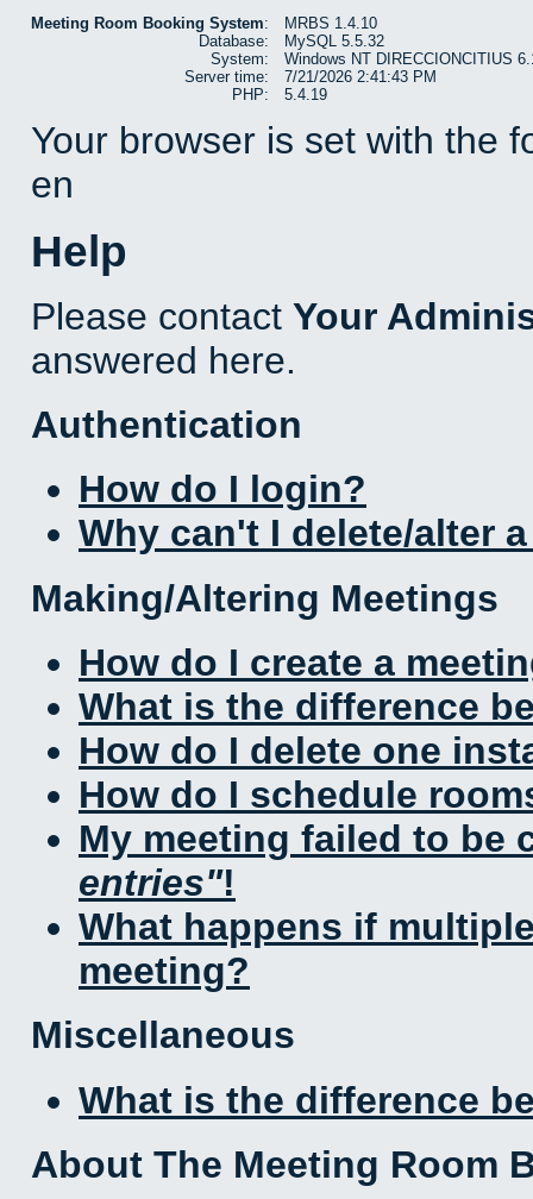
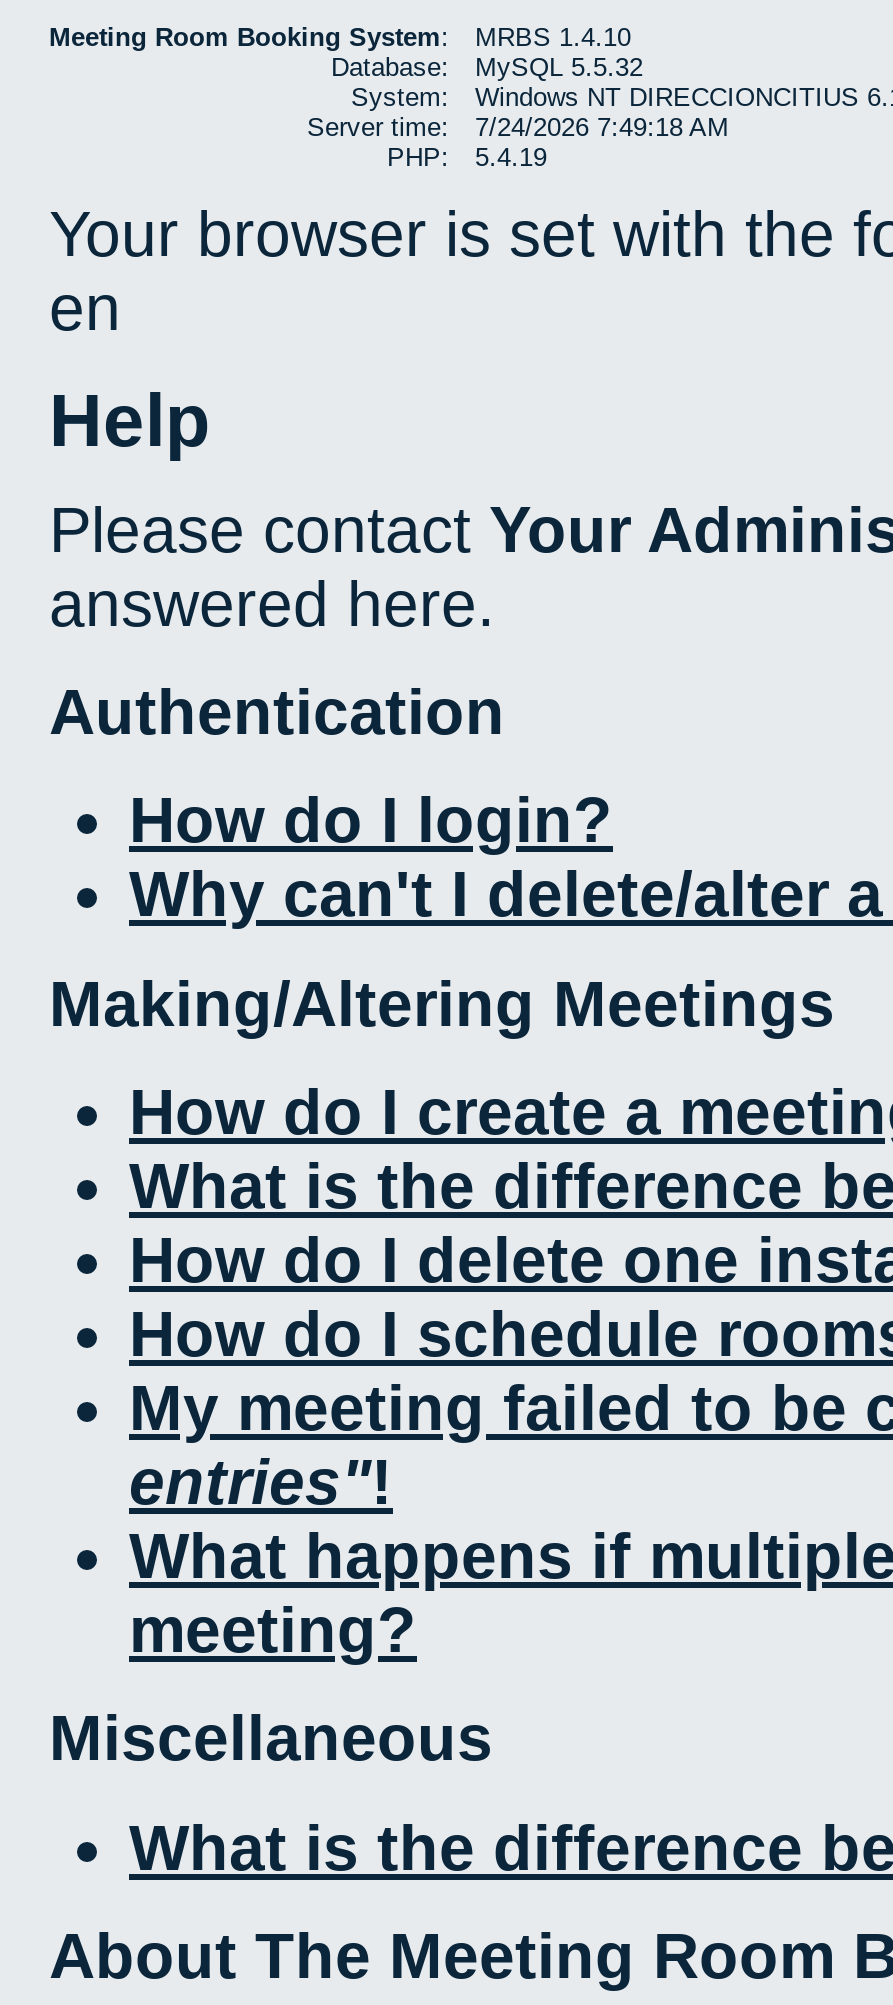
- Server time: 7/21/2026 2:41:43 PM
+ Server time: 7/24/2026 7:49:18 AM
